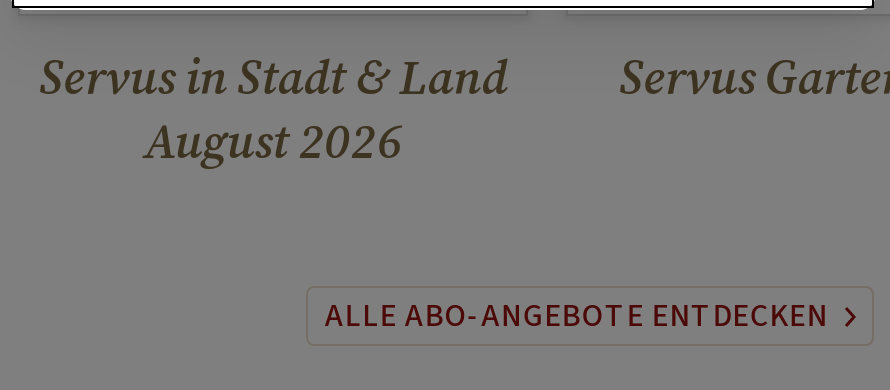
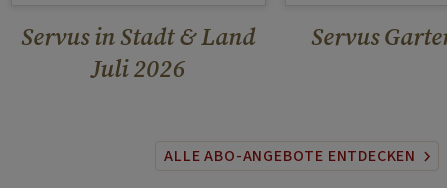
- August 2026
+ Juli 2026
